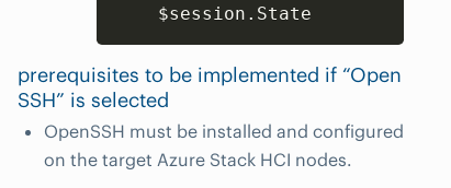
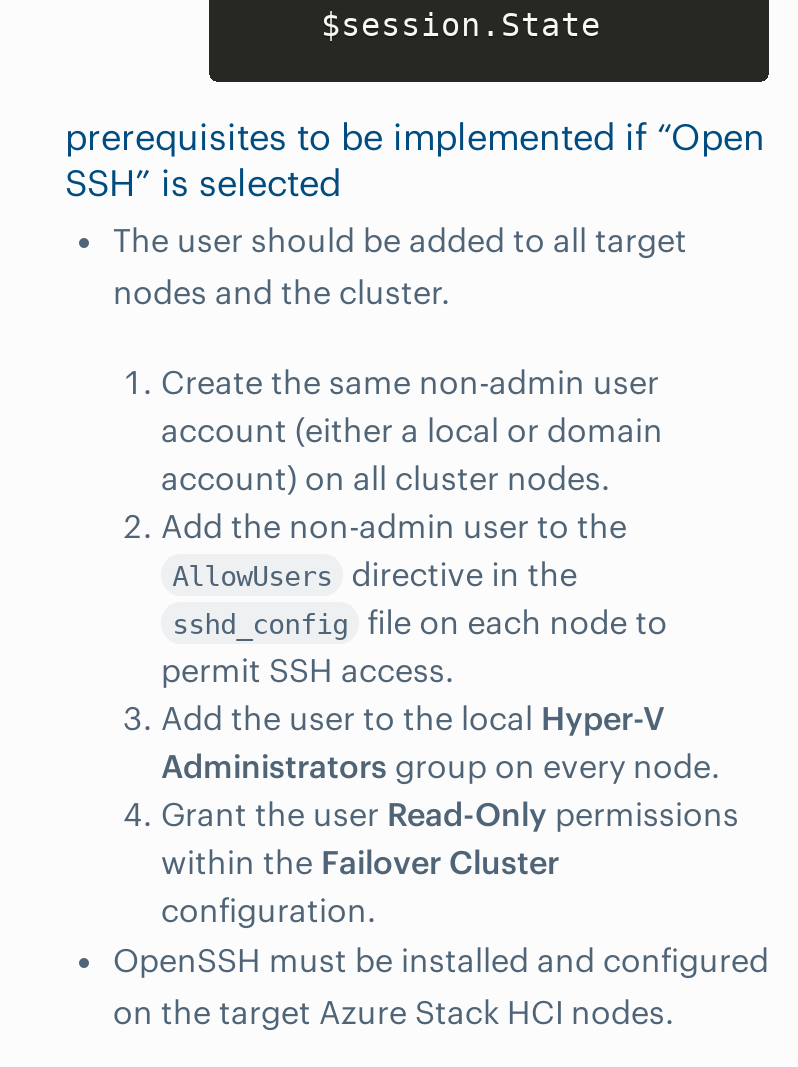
+ The user should be added to all target
+ nodes and the cluster.
+ Create the same non-admin user
+ account (either a local or domain
+ account) on all cluster nodes.
+ Add the non-admin user to the
+ AllowUsers directive in the
+ sshd_config file on each node to
+ permit SSH access.
+ Add the user to the local Hyper-V
+ Administrators group on every node.
+ Grant the user Read-Only permissions
+ within the Failover Cluster
+ configuration.
